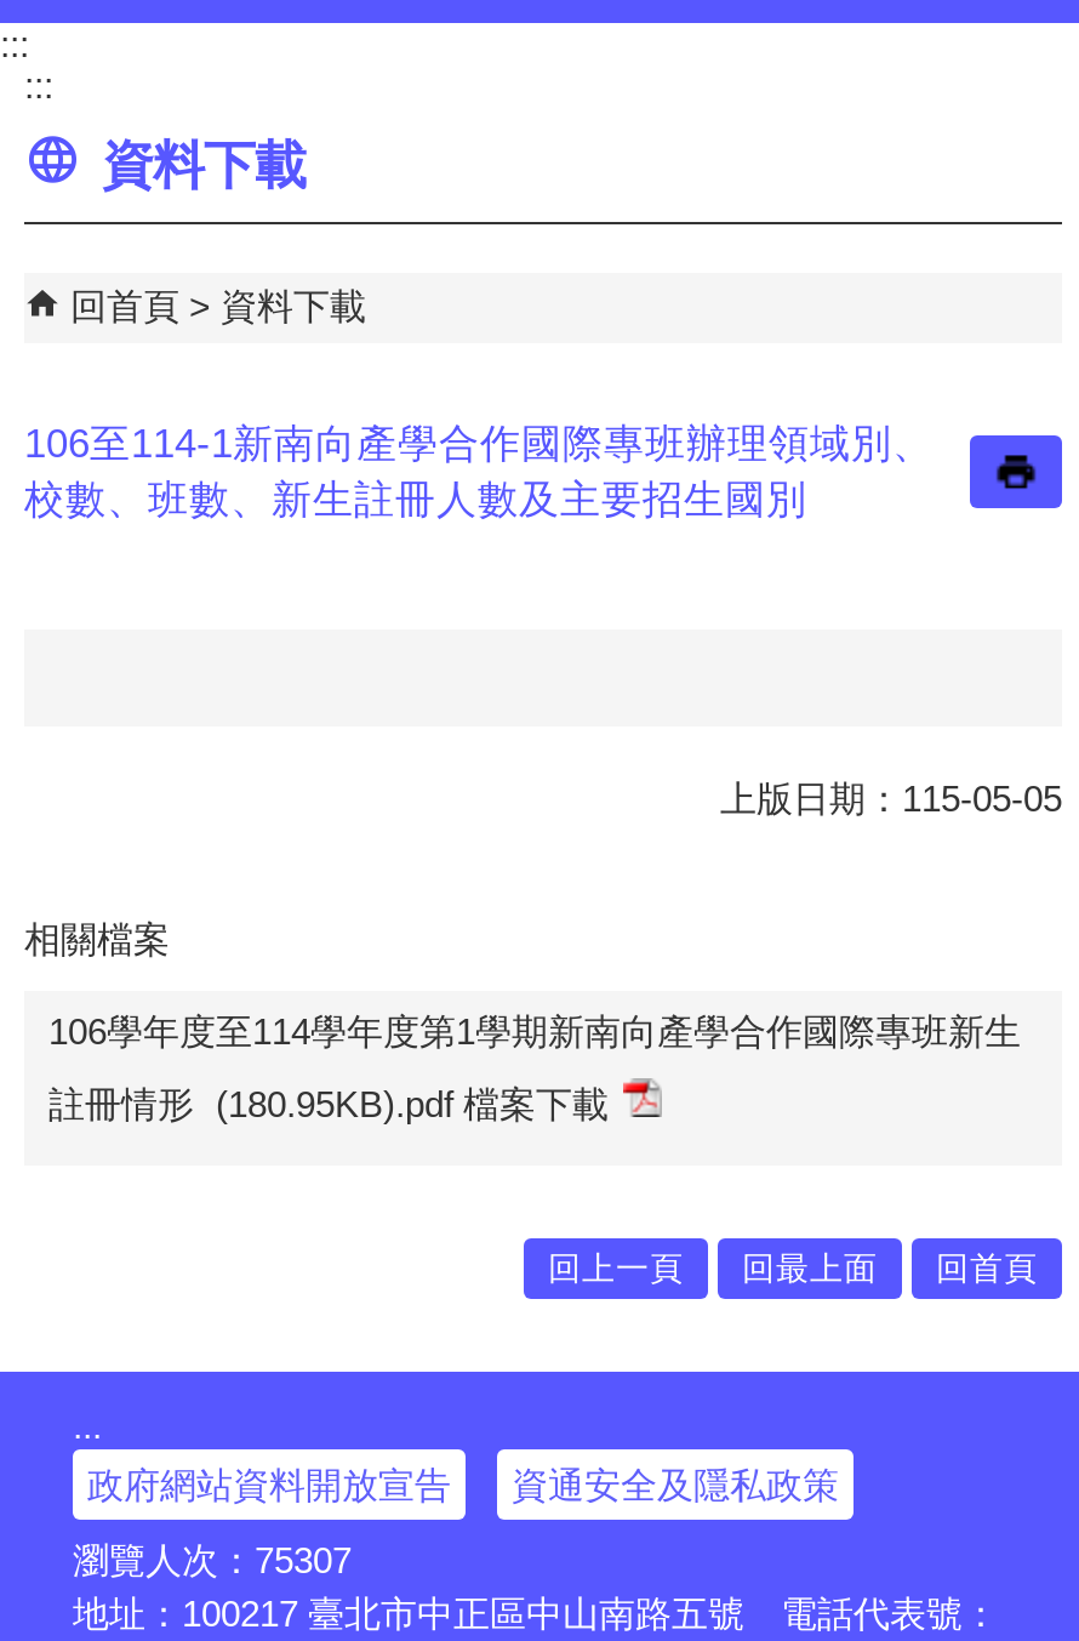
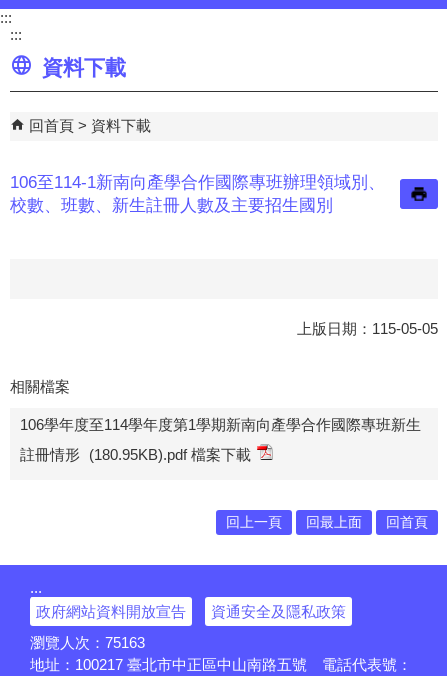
- 瀏覽人次：75307
+ 瀏覽人次：75163
